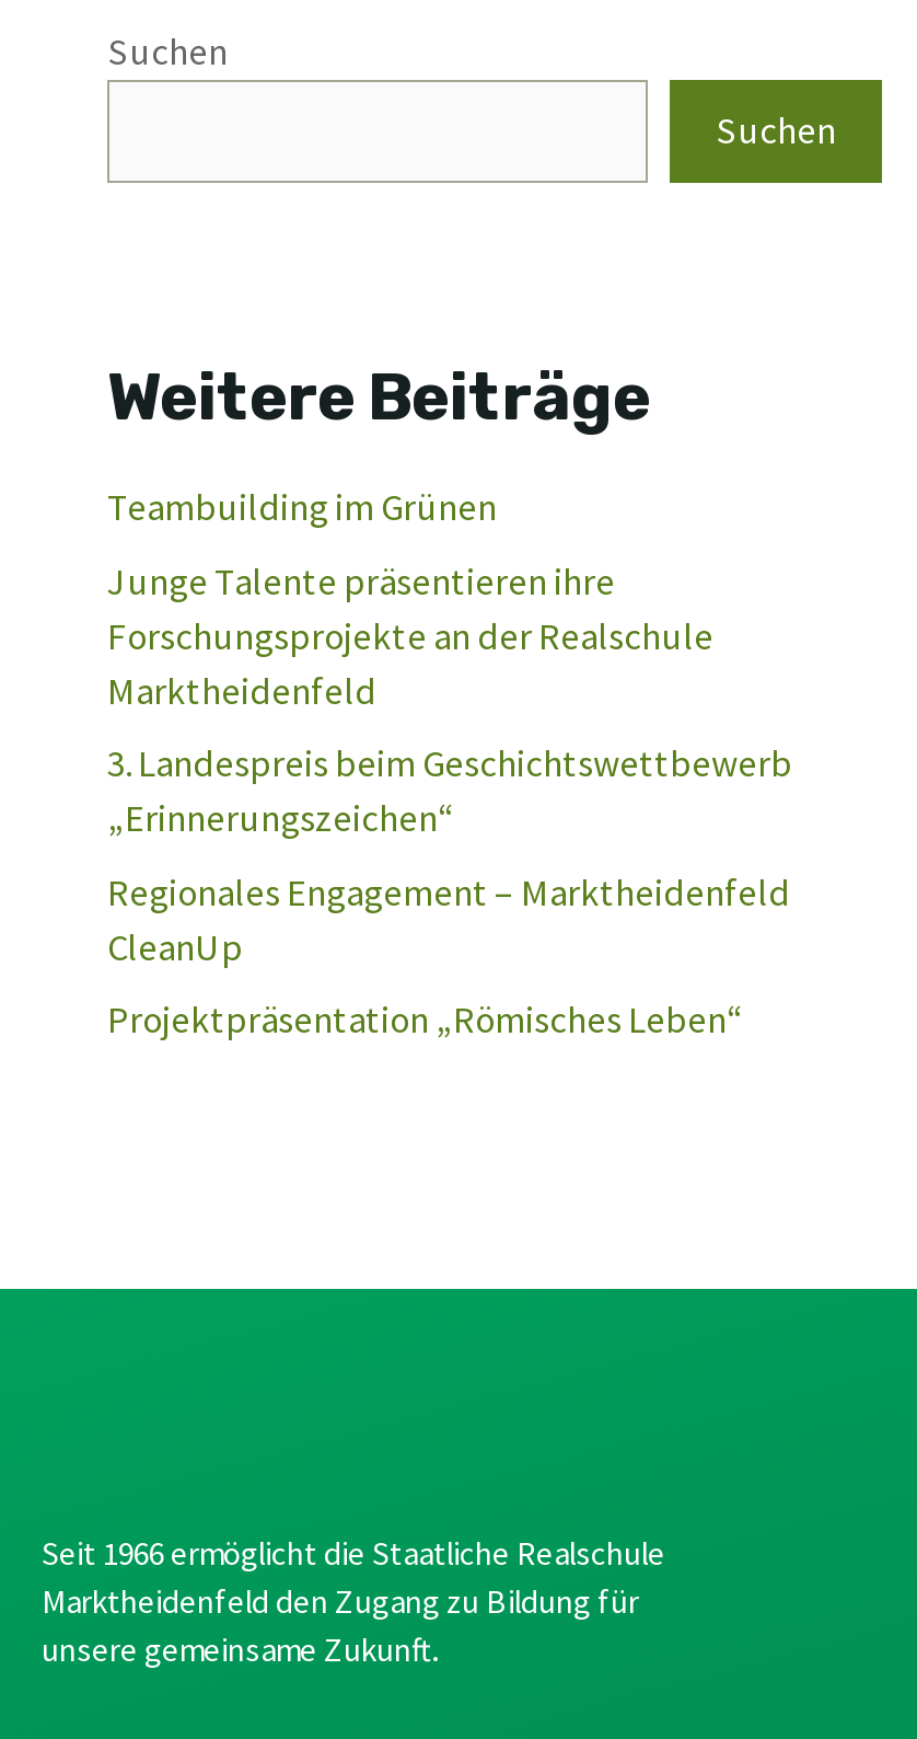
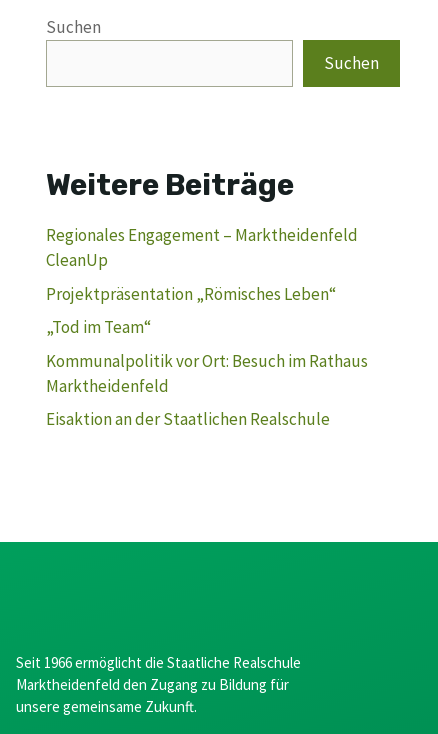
- Teambuilding im Grünen
- Junge Talente präsentieren ihre
- Forschungsprojekte an der Realschule
- 3. Landespreis beim Geschichtswettbewerb
- „Erinnerungszeichen“

moved down: Marktheidenfeld

moved up: Regionales Engagement – Marktheidenfeld | CleanUp | Projektpräsentation „Römisches Leben“

+ „Tod im Team“
+ Kommunalpolitik vor Ort: Besuch im Rathaus
+ Eisaktion an der Staatlichen Realschule
